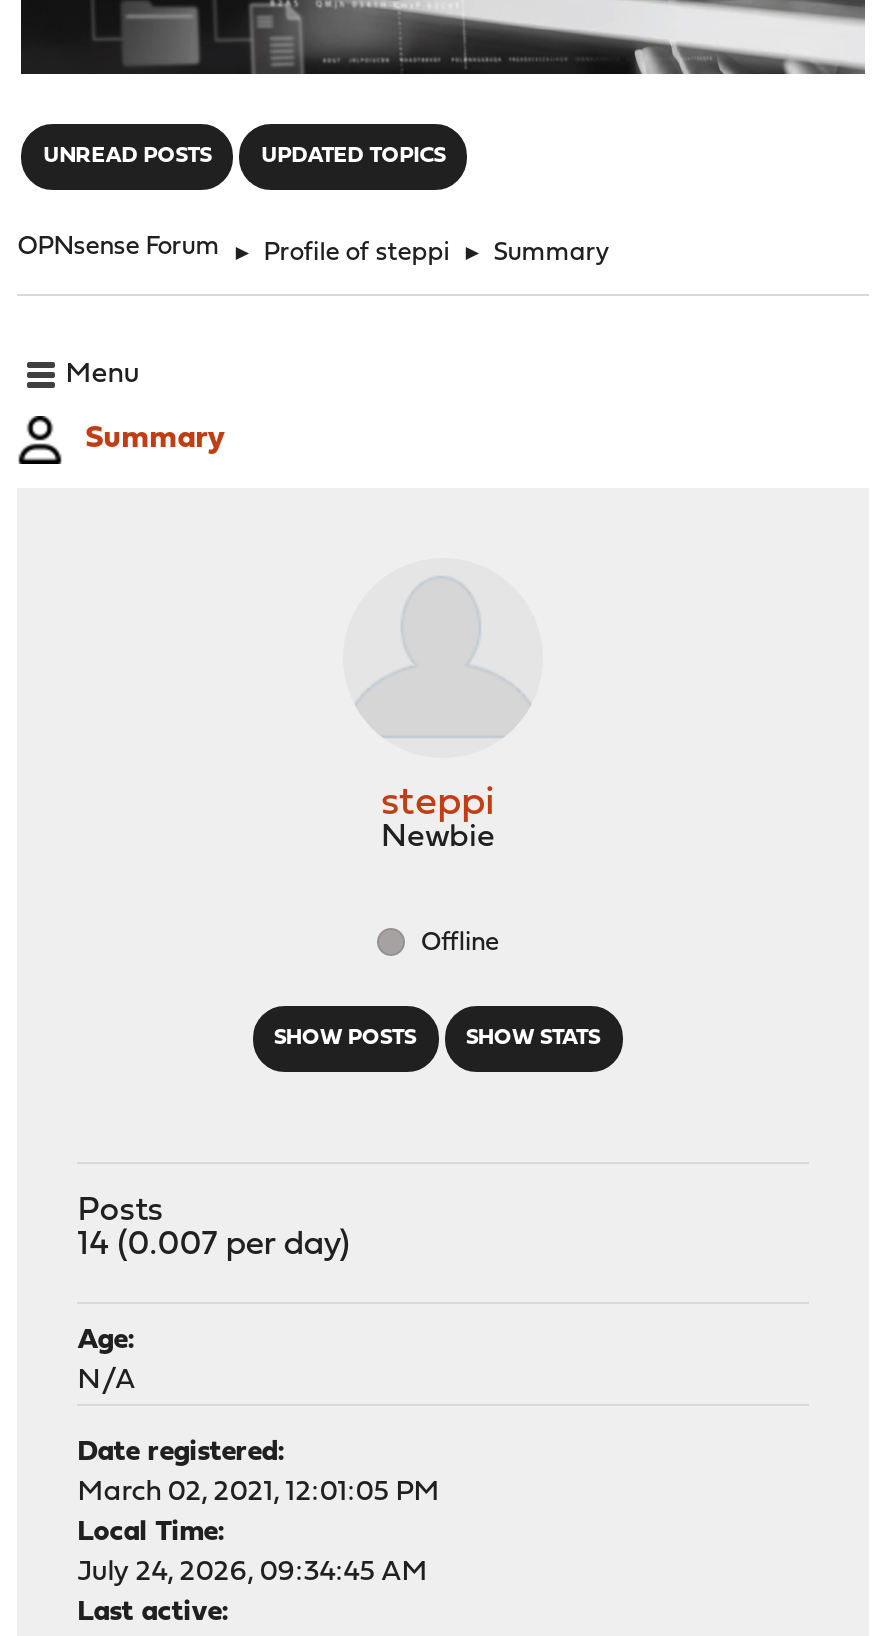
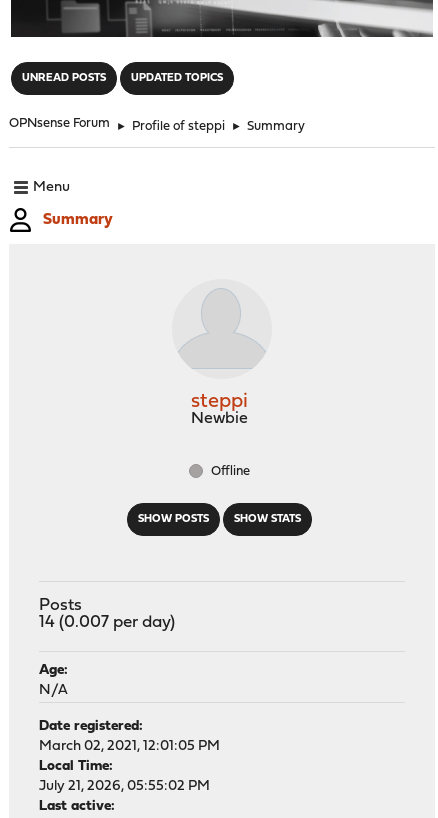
- July 24, 2026, 09:34:45 AM
+ July 21, 2026, 05:55:02 PM
